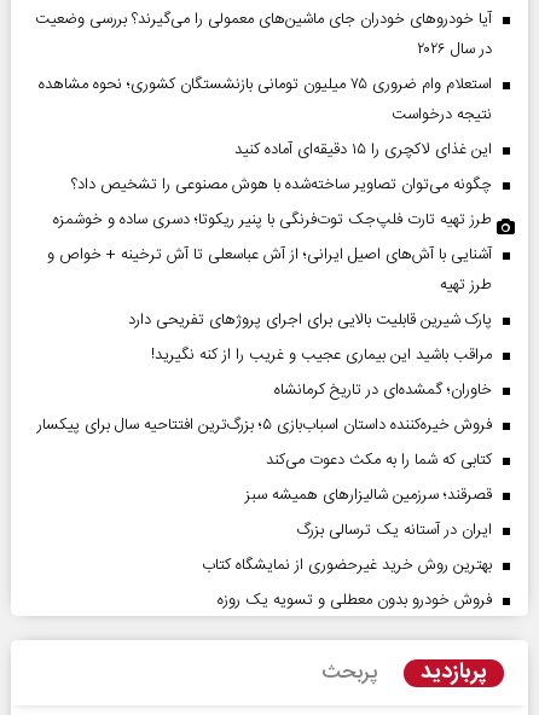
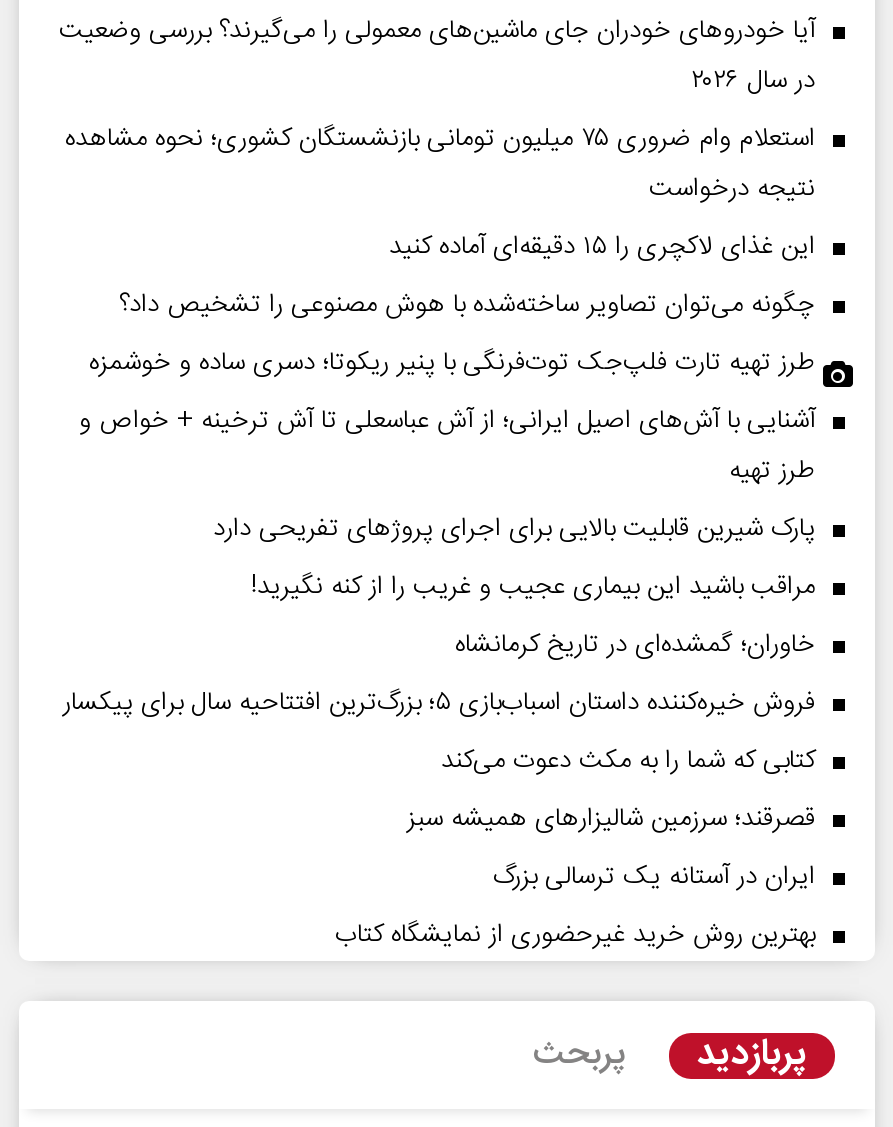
- فروش خودرو بدون معطلی و تسویه یک روزه
